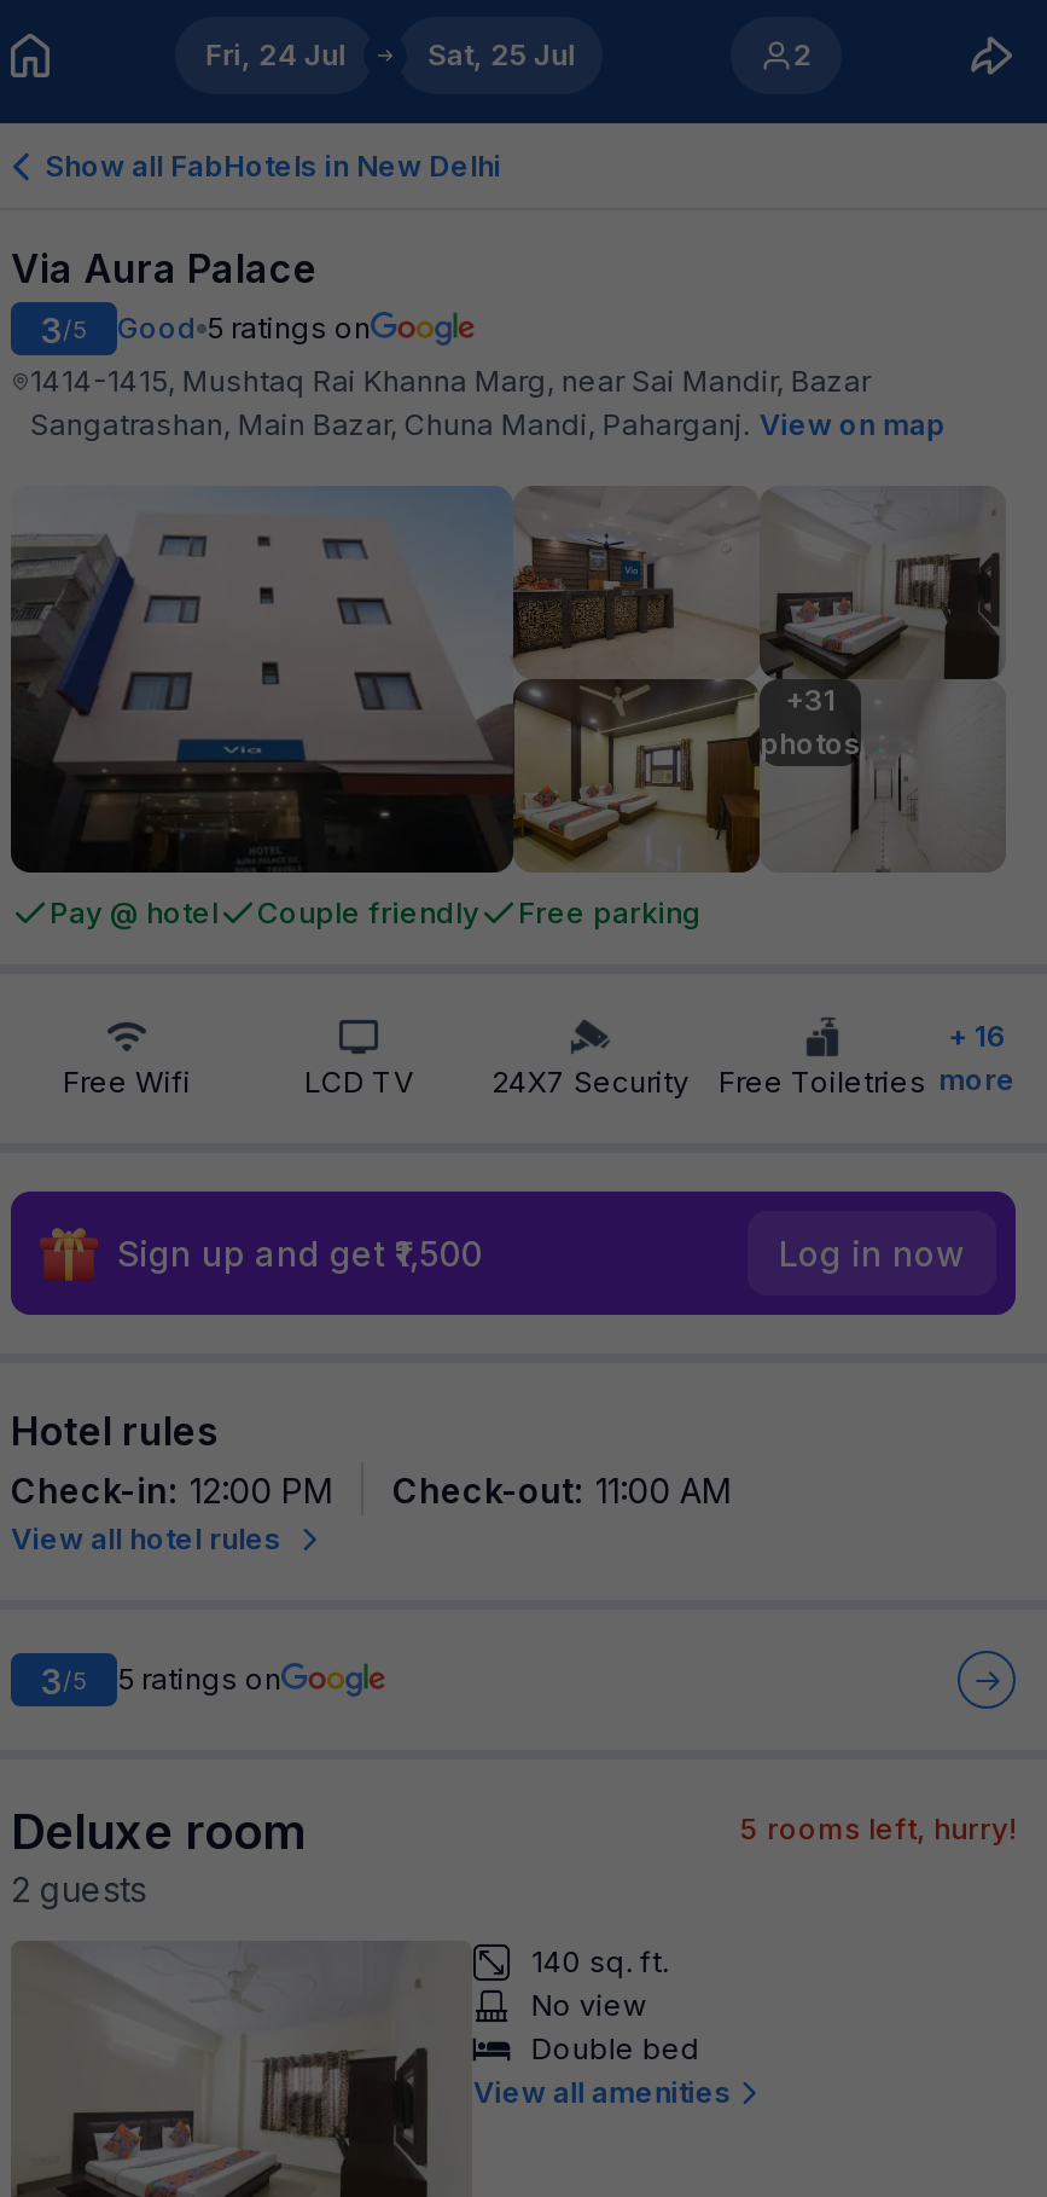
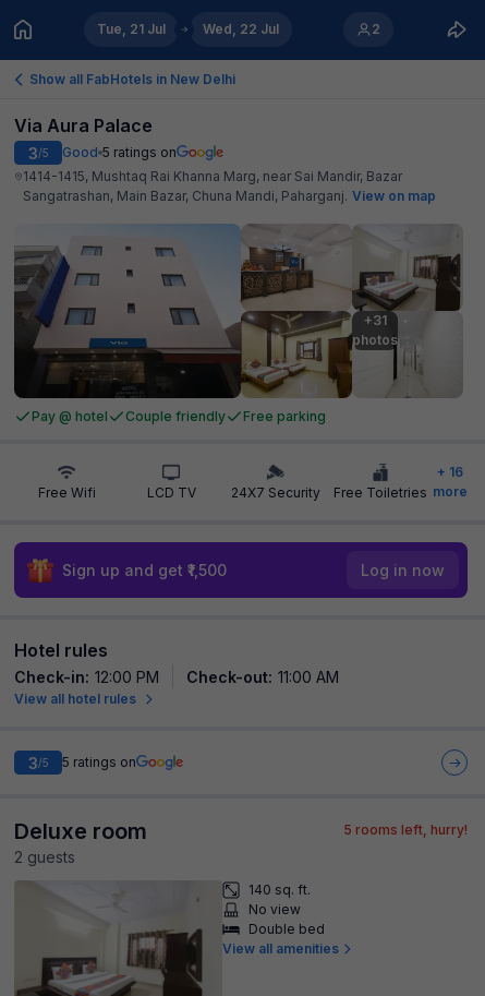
- Fri, 24 Jul
+ Tue, 21 Jul

- Sat, 25 Jul
+ Wed, 22 Jul
